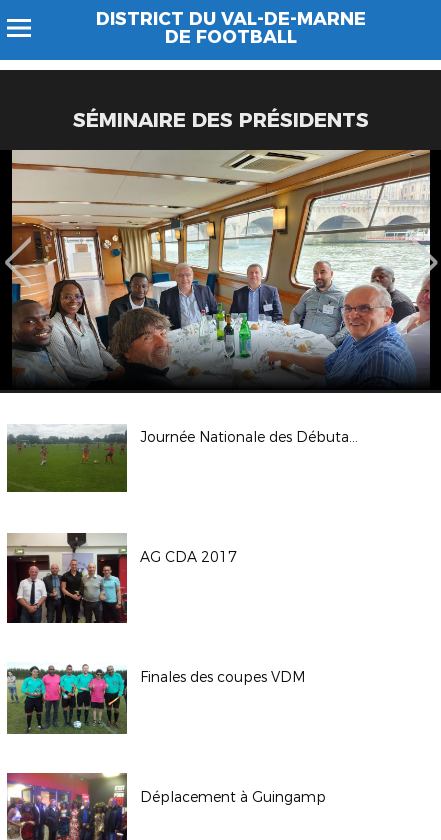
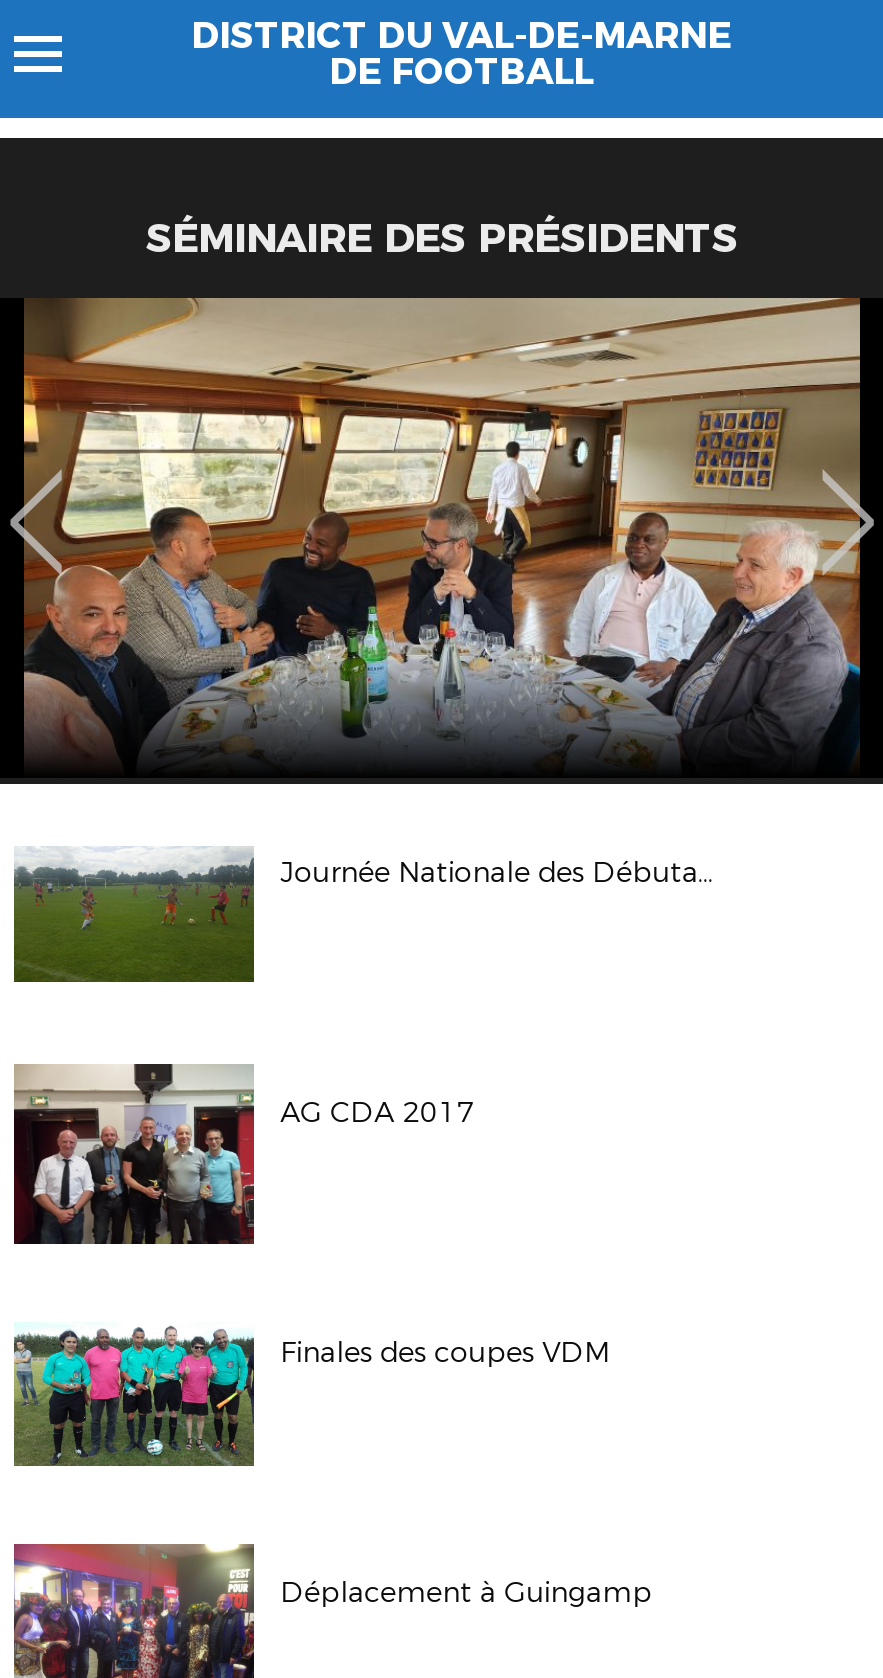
- [image]
+ [image]
